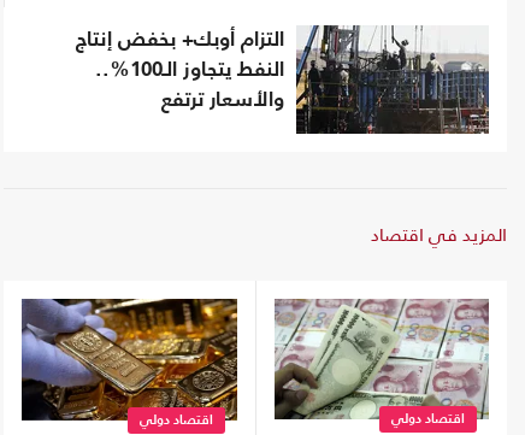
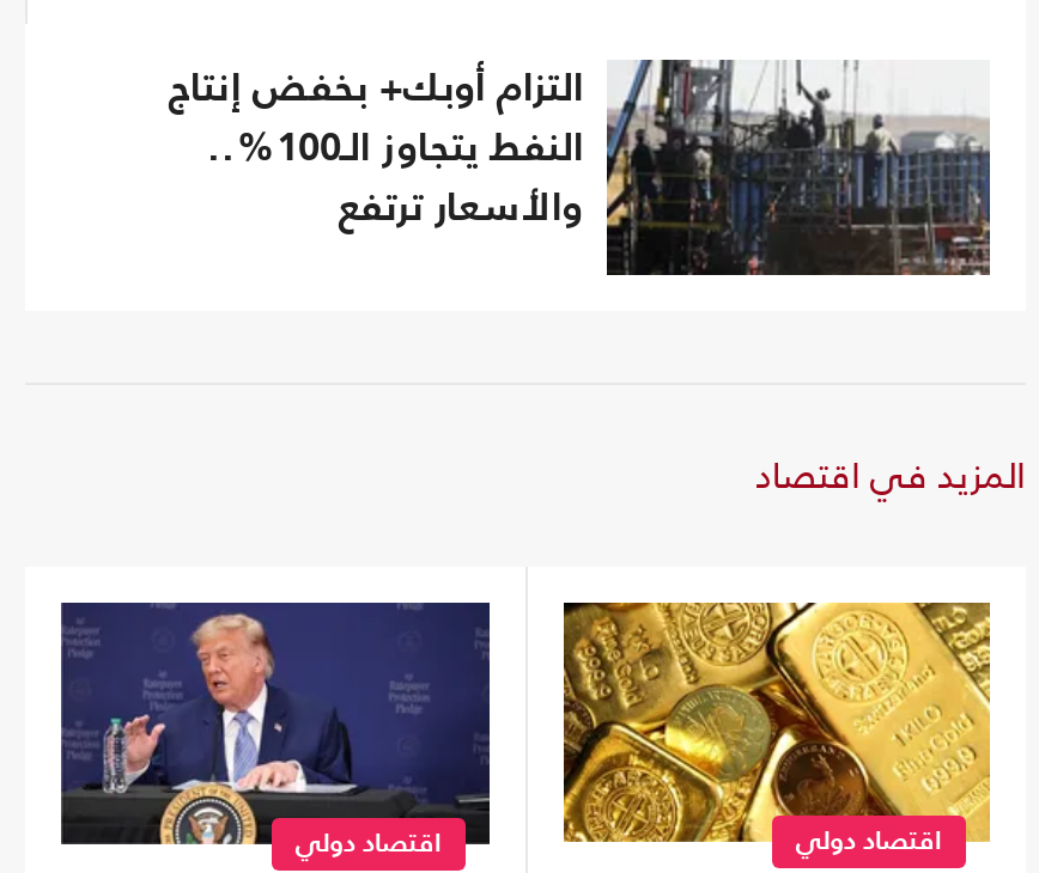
- [image]
+ [image]

- [image]
+ [image]
